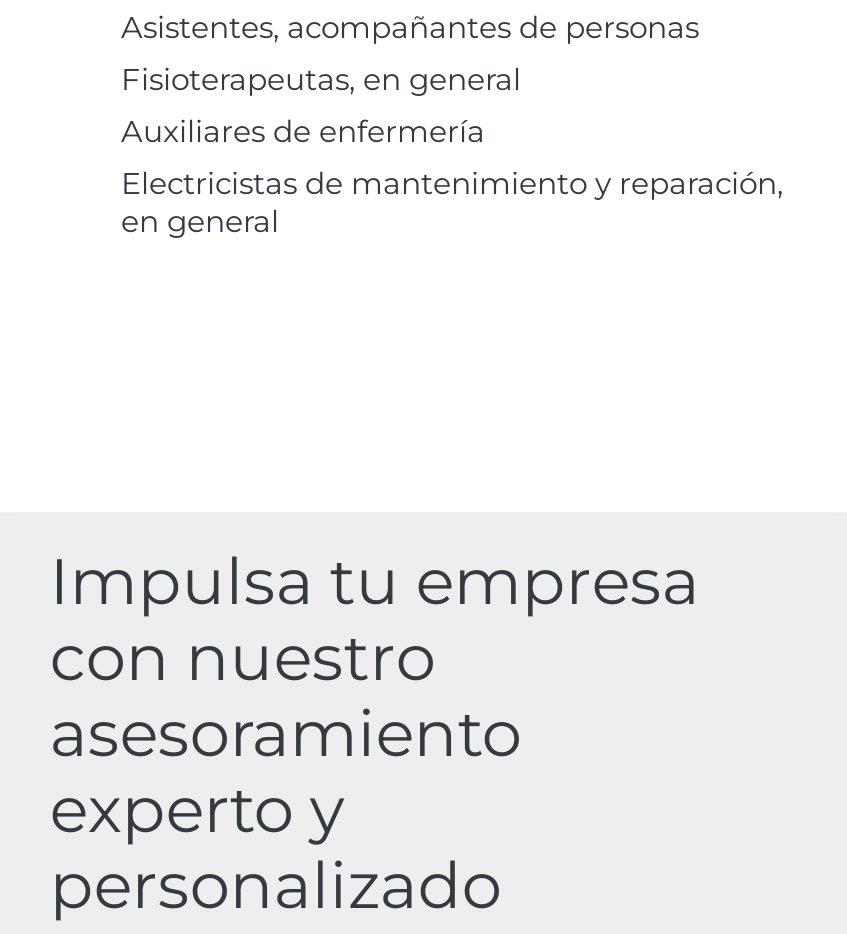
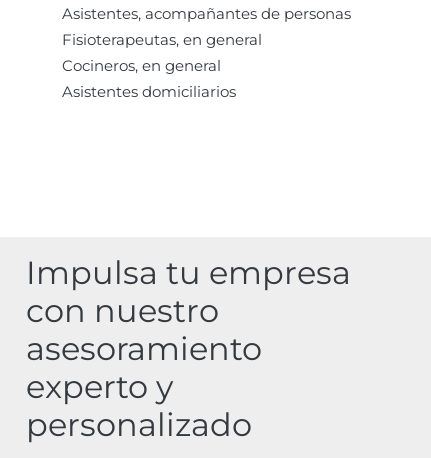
- Auxiliares de enfermería
- Electricistas de mantenimiento y reparación,
- en general
+ Cocineros, en general
+ Asistentes domiciliarios
